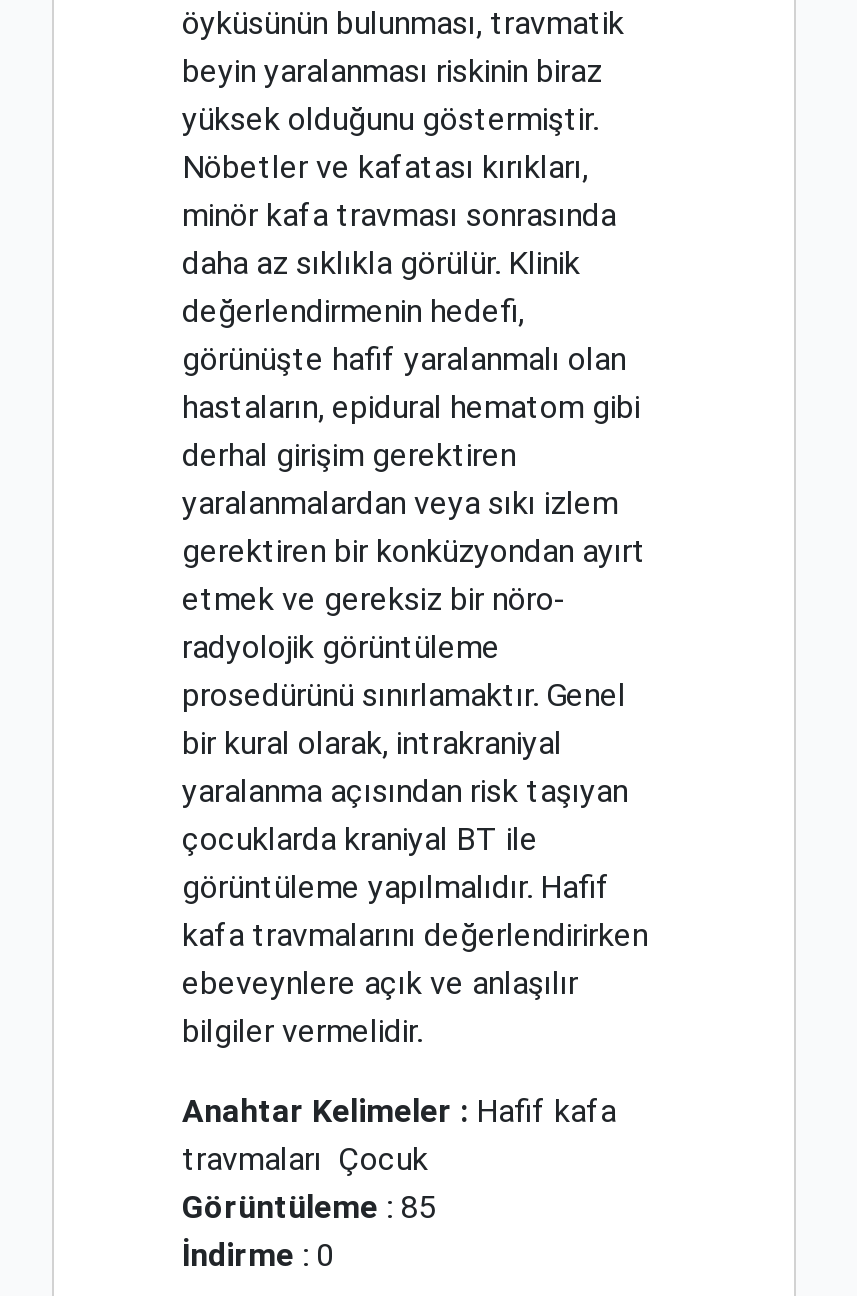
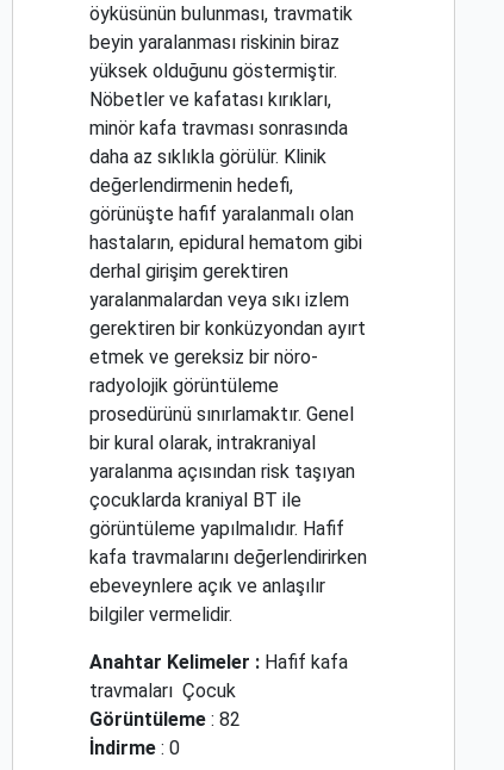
- Görüntüleme: 85
+ Görüntüleme: 82
